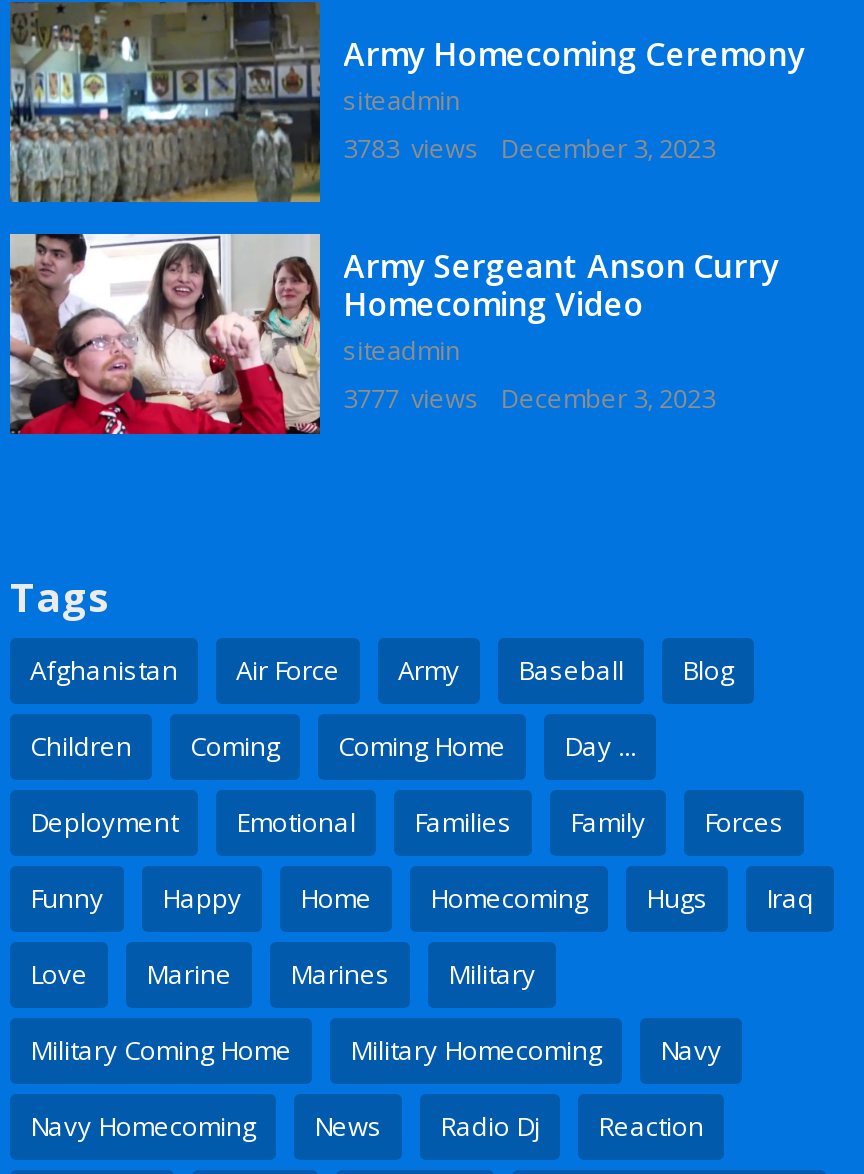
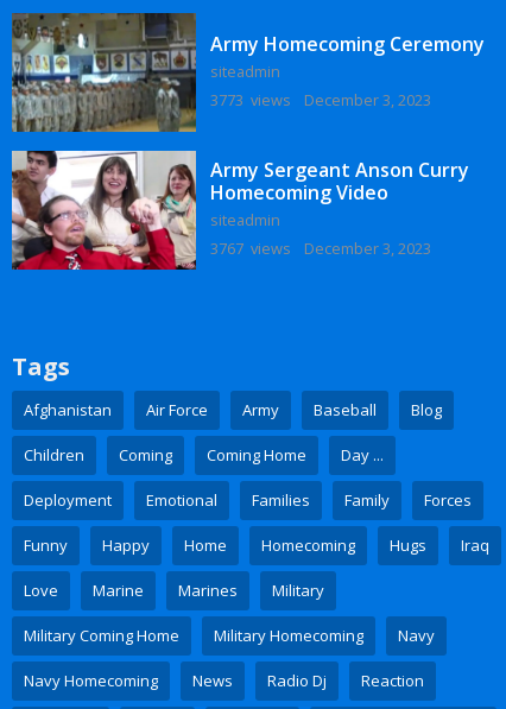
- 3783 views December 3, 2023
+ 3773 views December 3, 2023

- 3777 views December 3, 2023
+ 3767 views December 3, 2023
